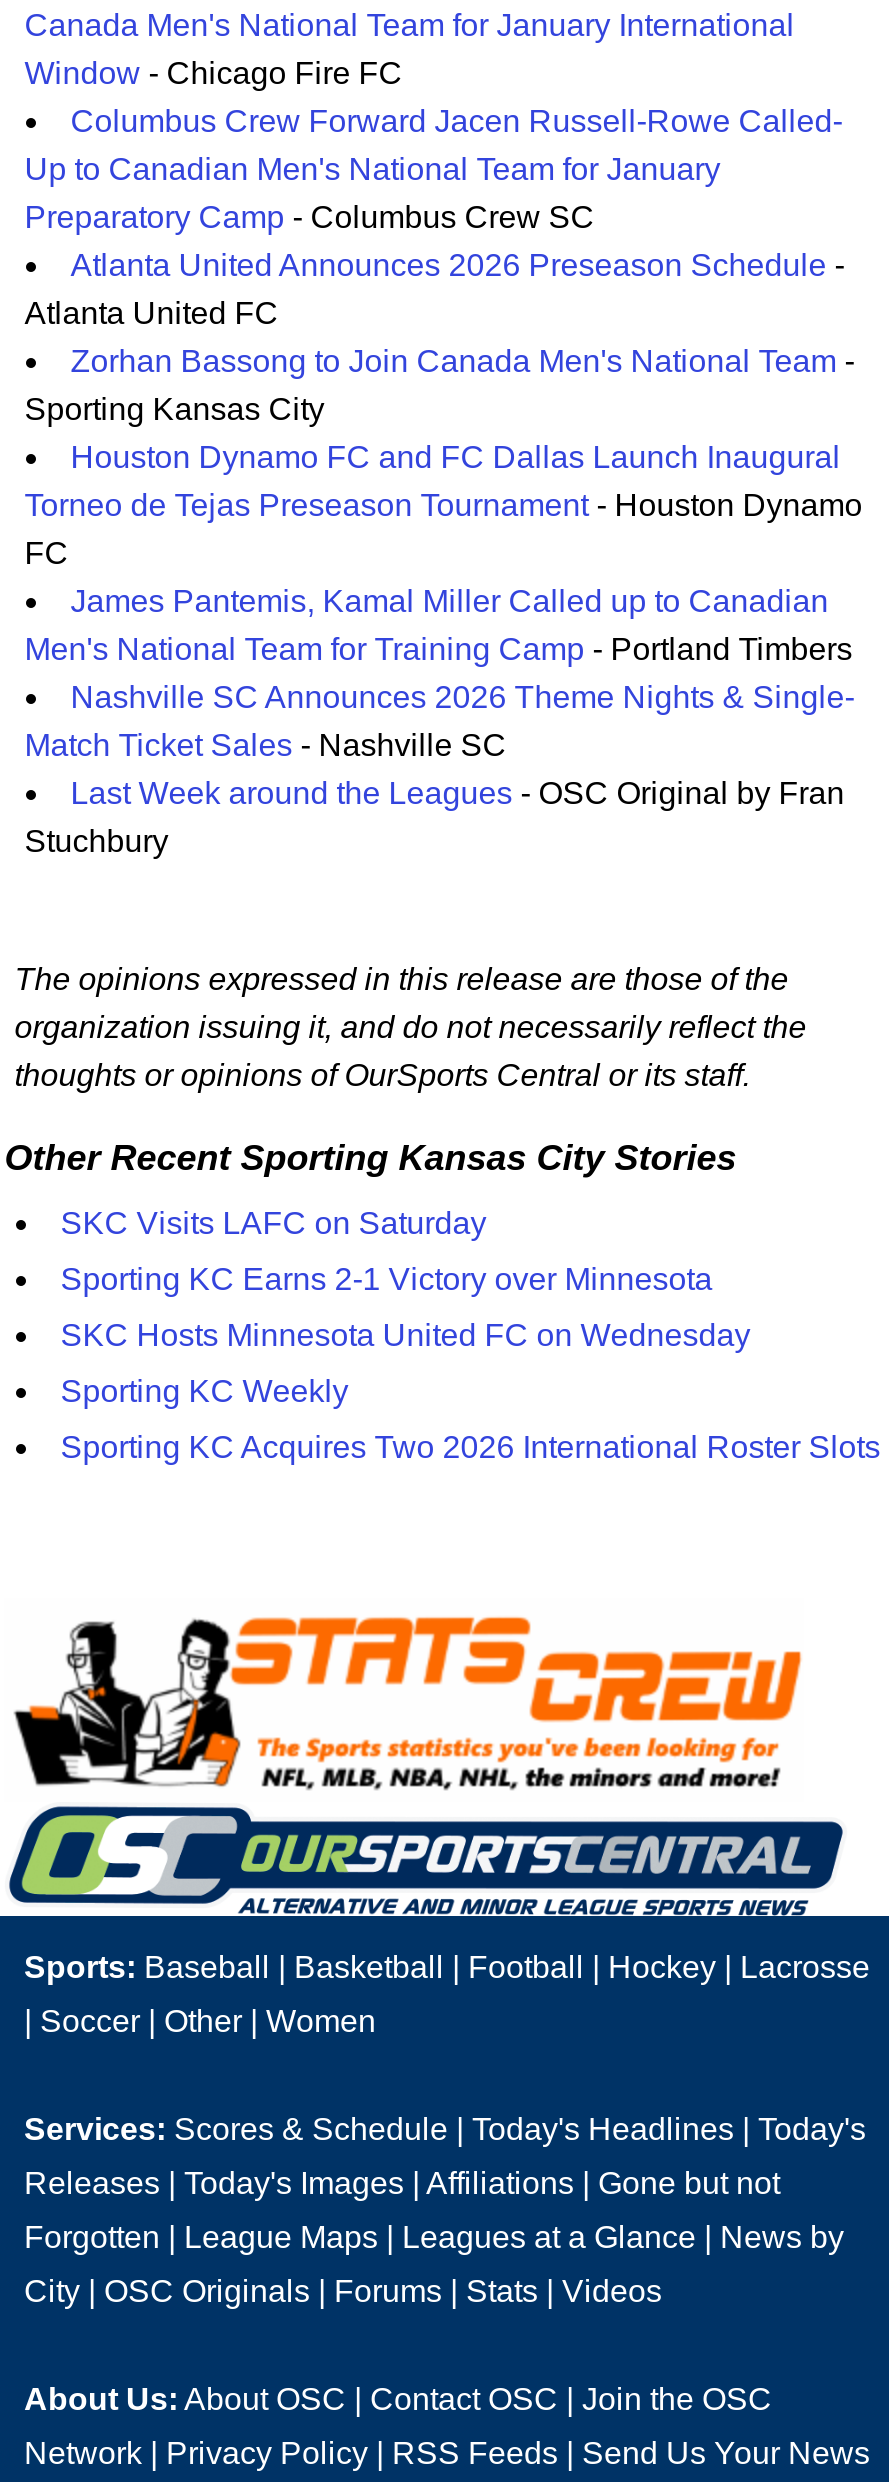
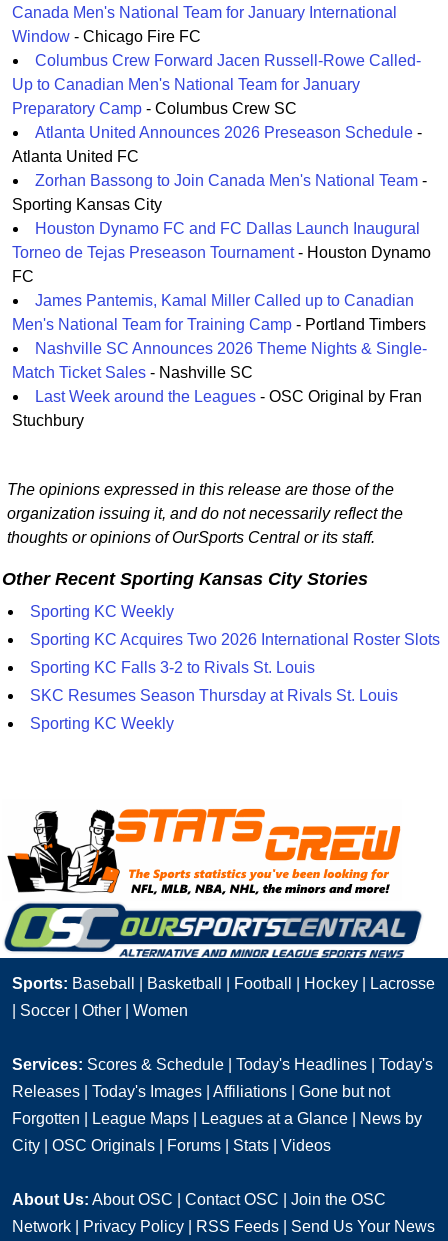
- SKC Visits LAFC on Saturday
- Sporting KC Earns 2-1 Victory over Minnesota
- SKC Hosts Minnesota United FC on Wednesday

moved up: Sporting KC Weekly | Sporting KC Acquires Two 2026 International Roster Slots

+ Sporting KC Falls 3-2 to Rivals St. Louis
+ SKC Resumes Season Thursday at Rivals St. Louis
+ Sporting KC Weekly
